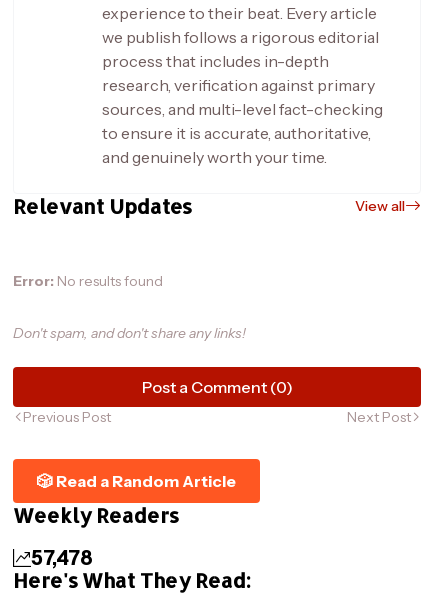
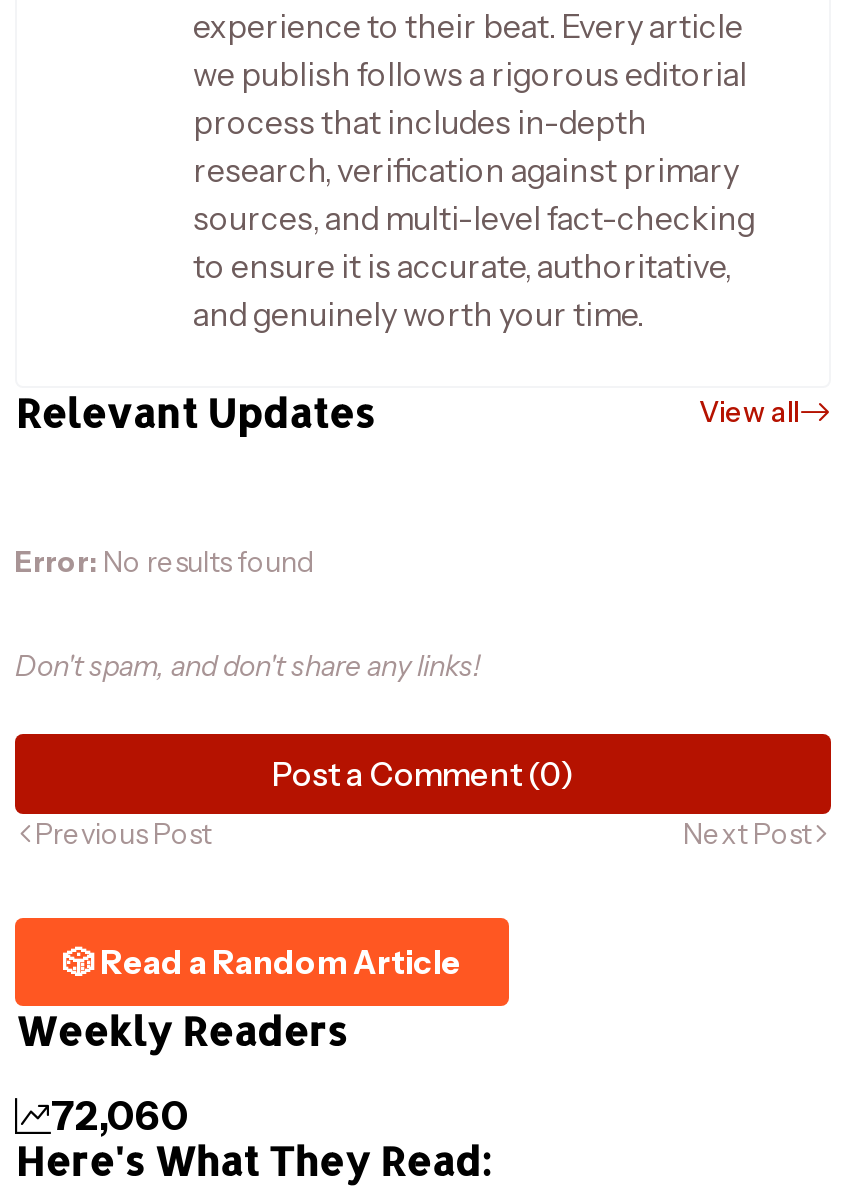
- 57,478
+ 72,060
